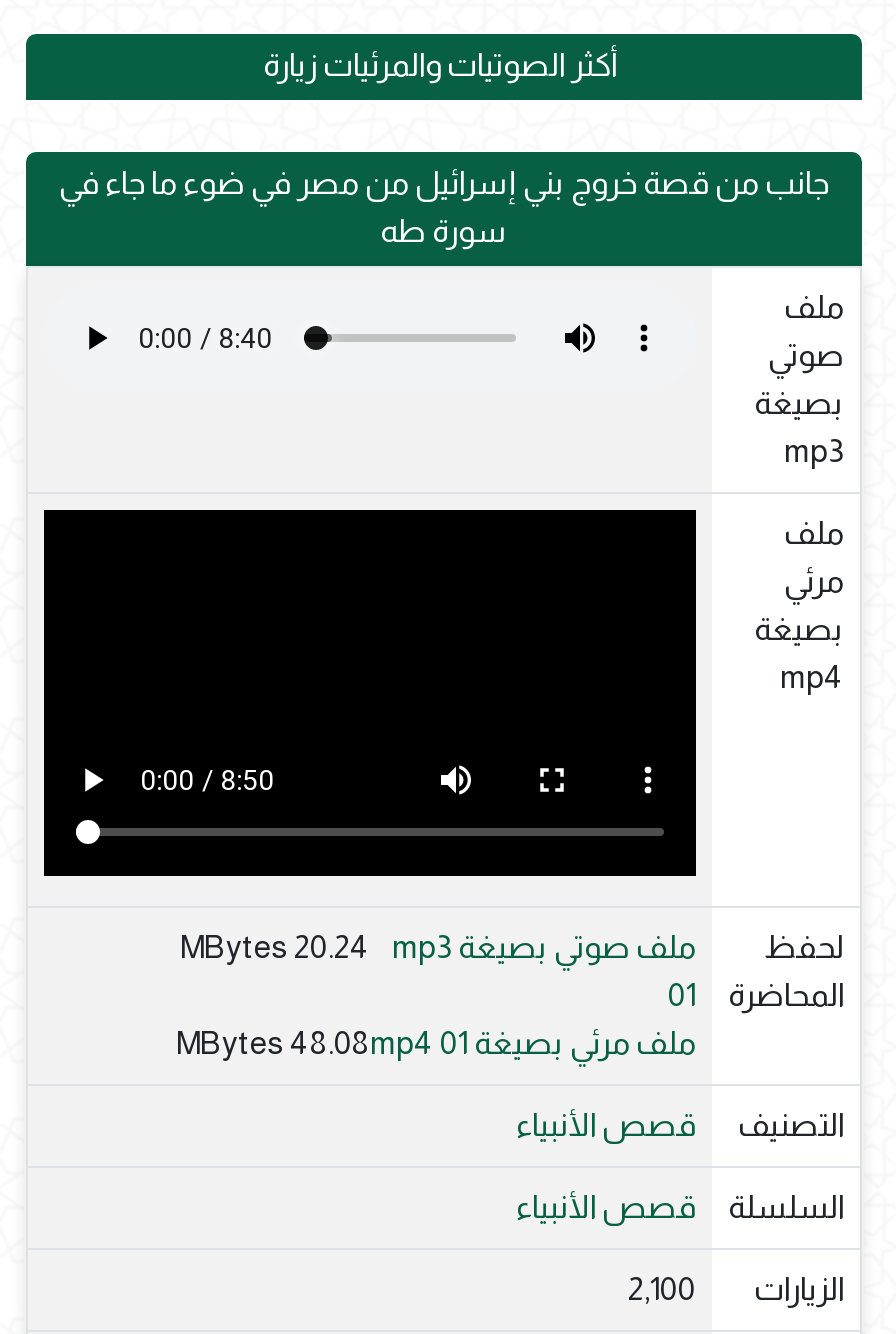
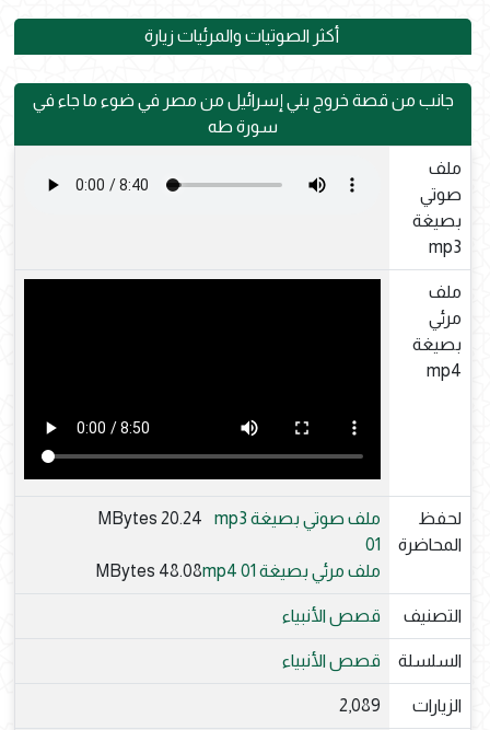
- الزيارات 2,100
+ الزيارات 2,089
